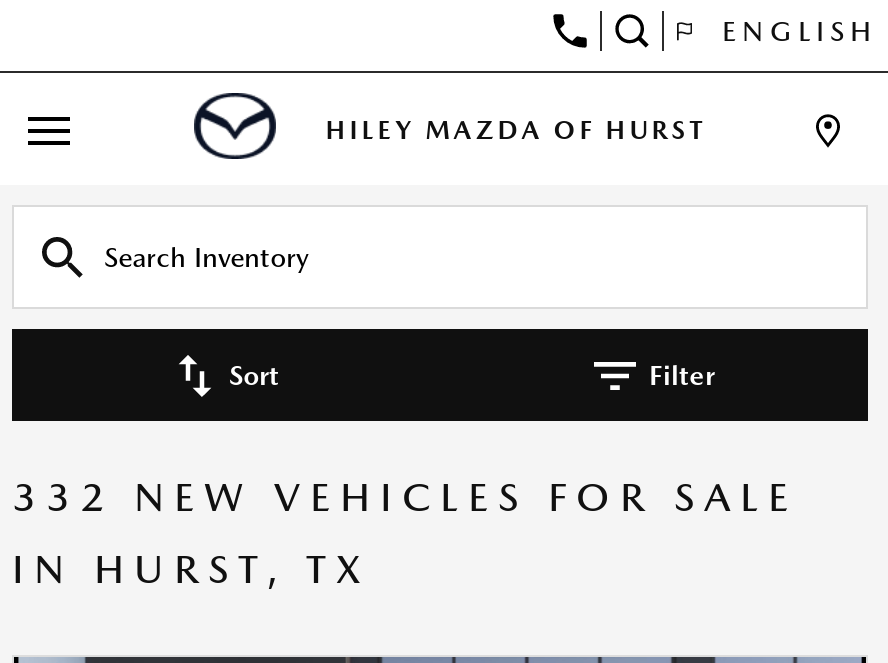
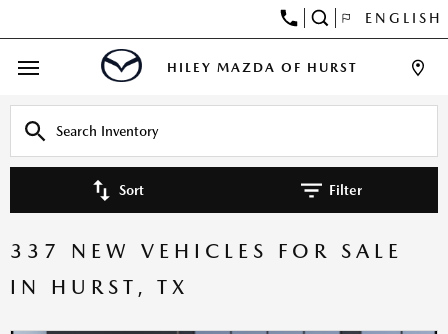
- 332 NEW VEHICLES FOR SALE
+ 337 NEW VEHICLES FOR SALE
